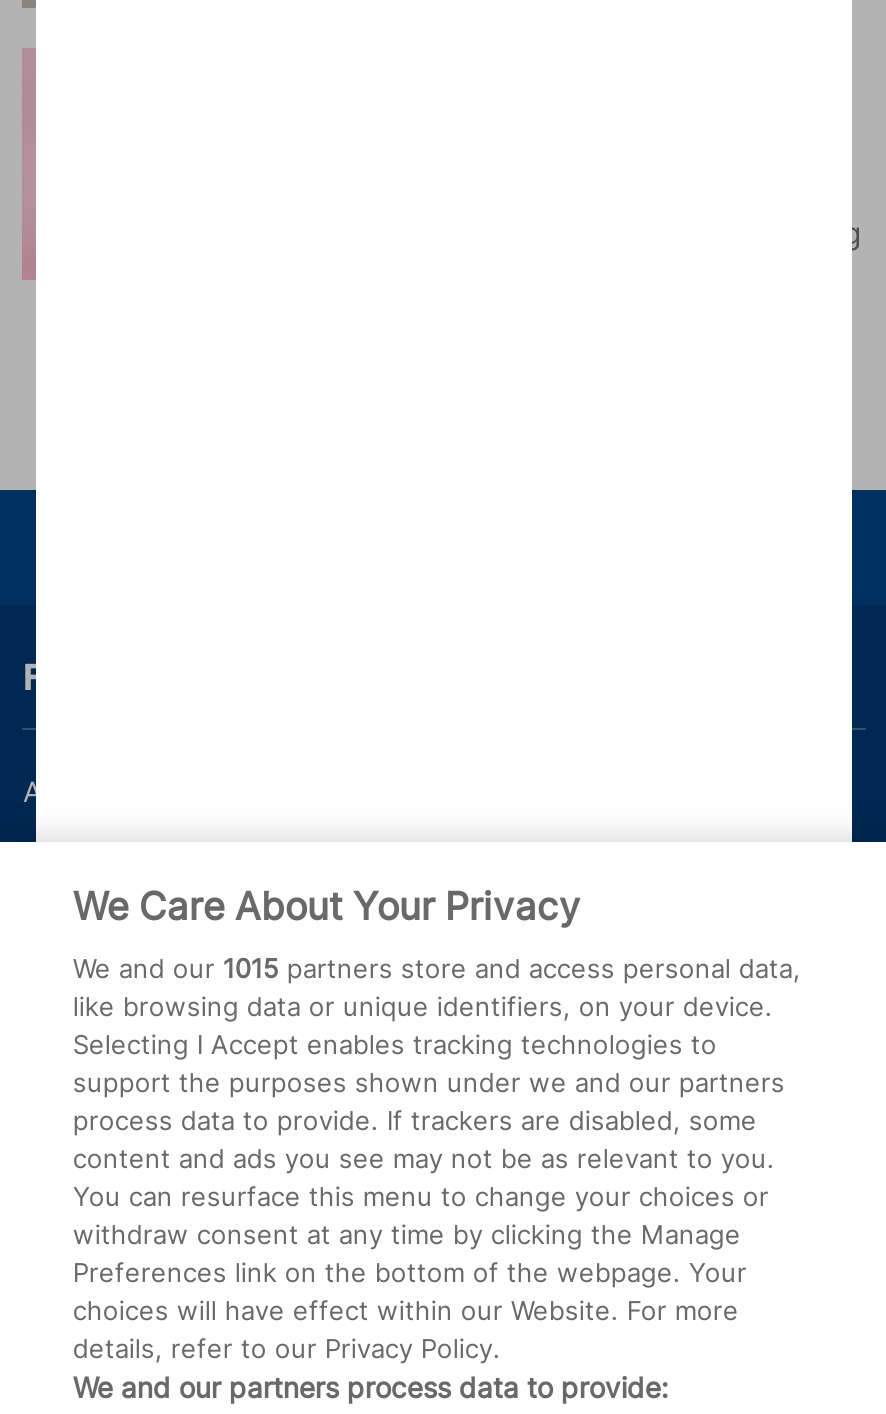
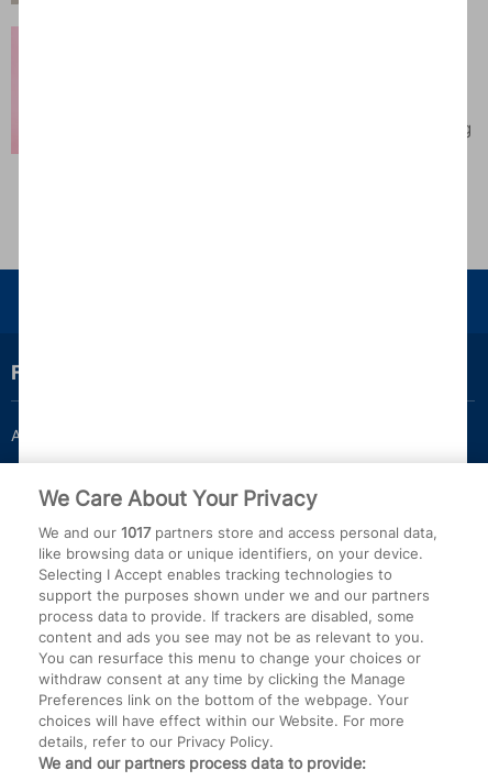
- We and our 1015 partners store and access personal data,
+ We and our 1017 partners store and access personal data,
